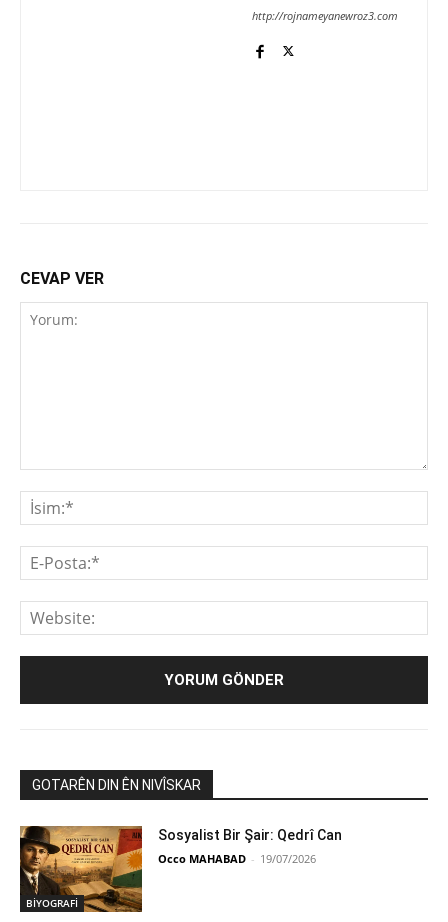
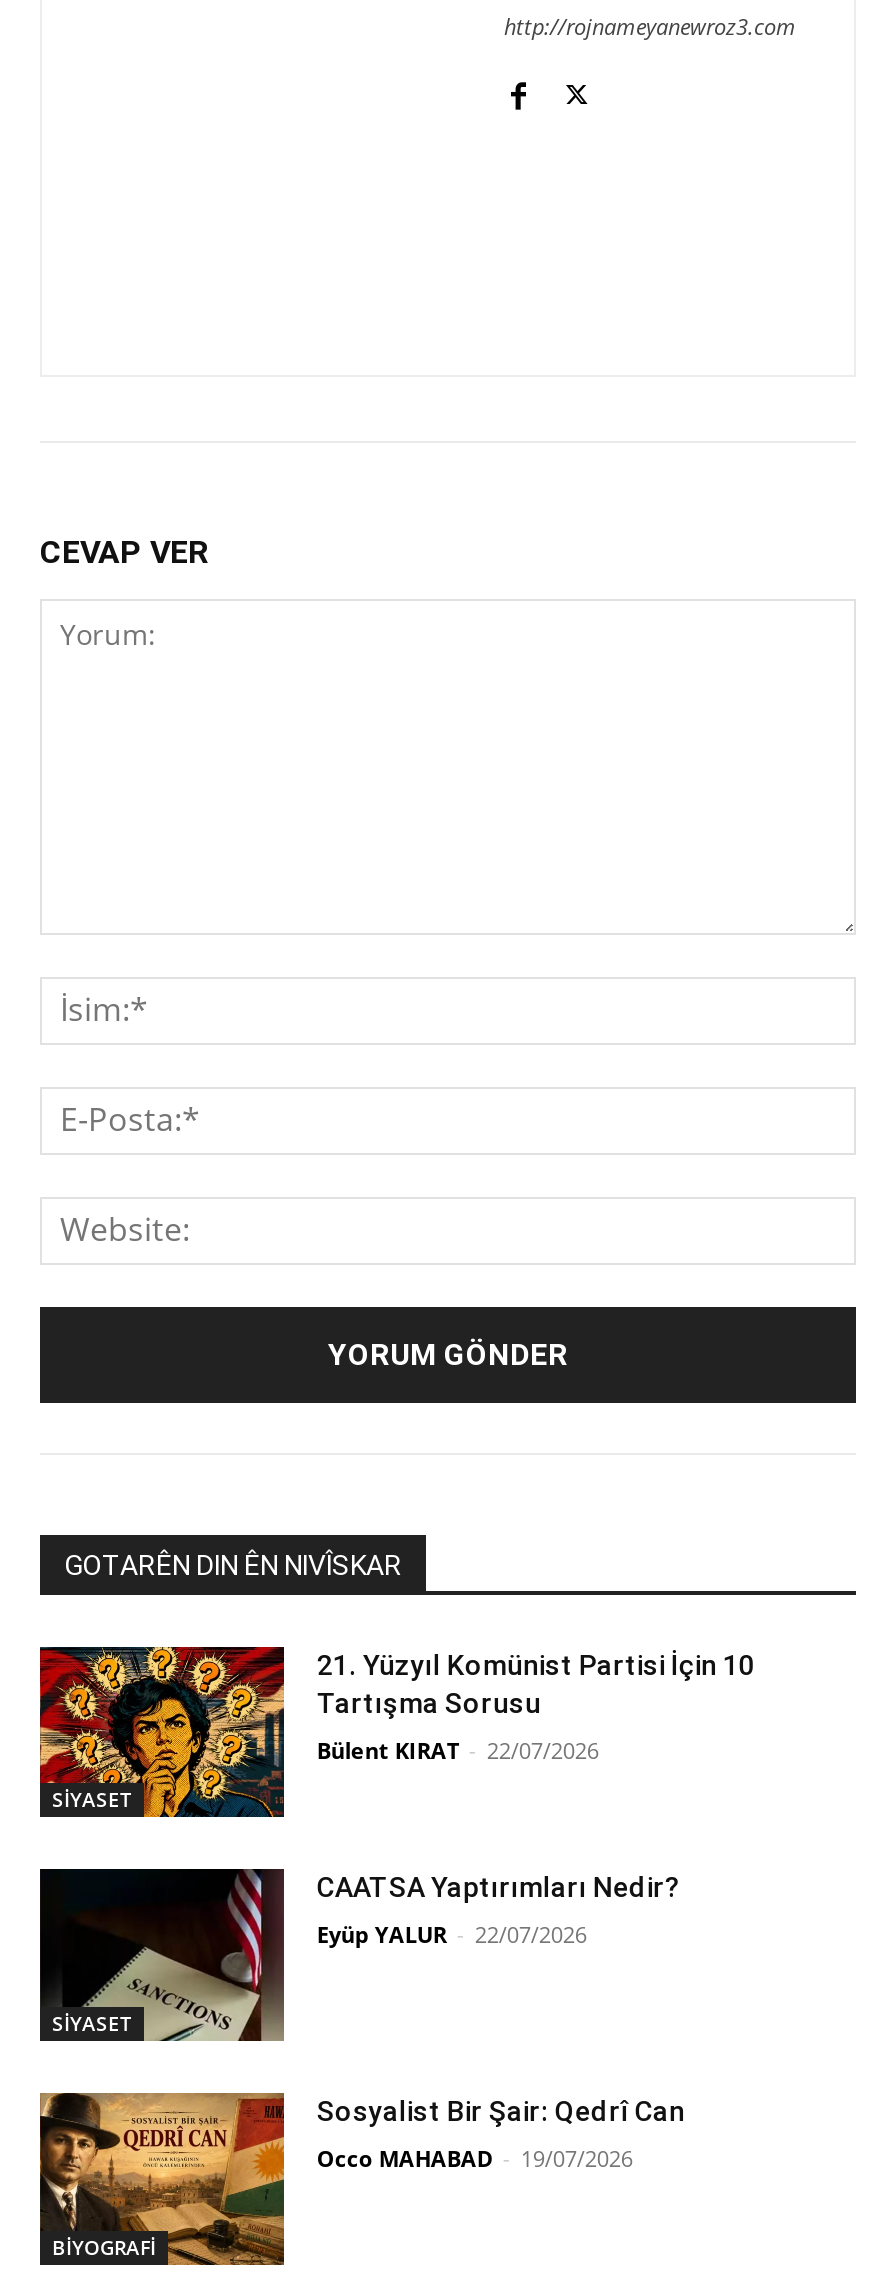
+ [image]
+ SİYASET

+ [image]
+ SİYASET

+ 21. Yüzyıl Komünist Partisi İçin 10
+ Tartışma Sorusu
+ Bülent KIRAT - 22/07/2026

+ CAATSA Yaptırımları Nedir?
+ Eyüp YALUR - 22/07/2026
